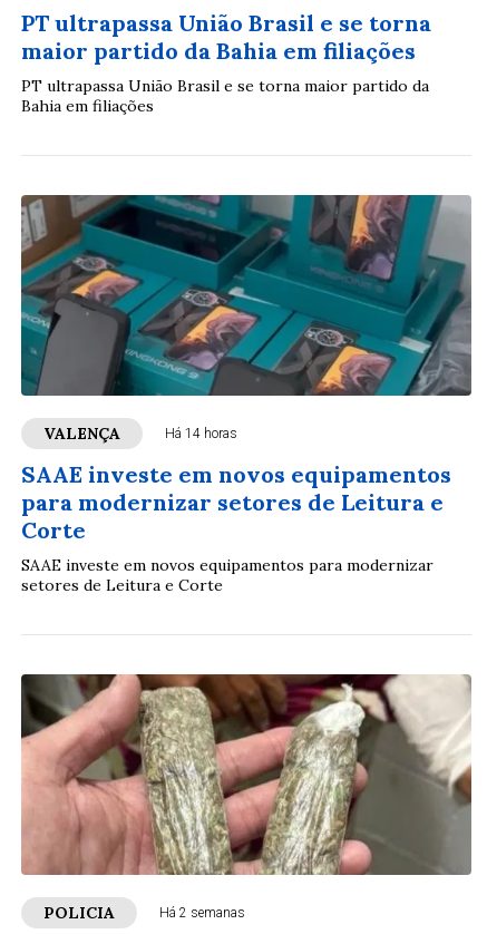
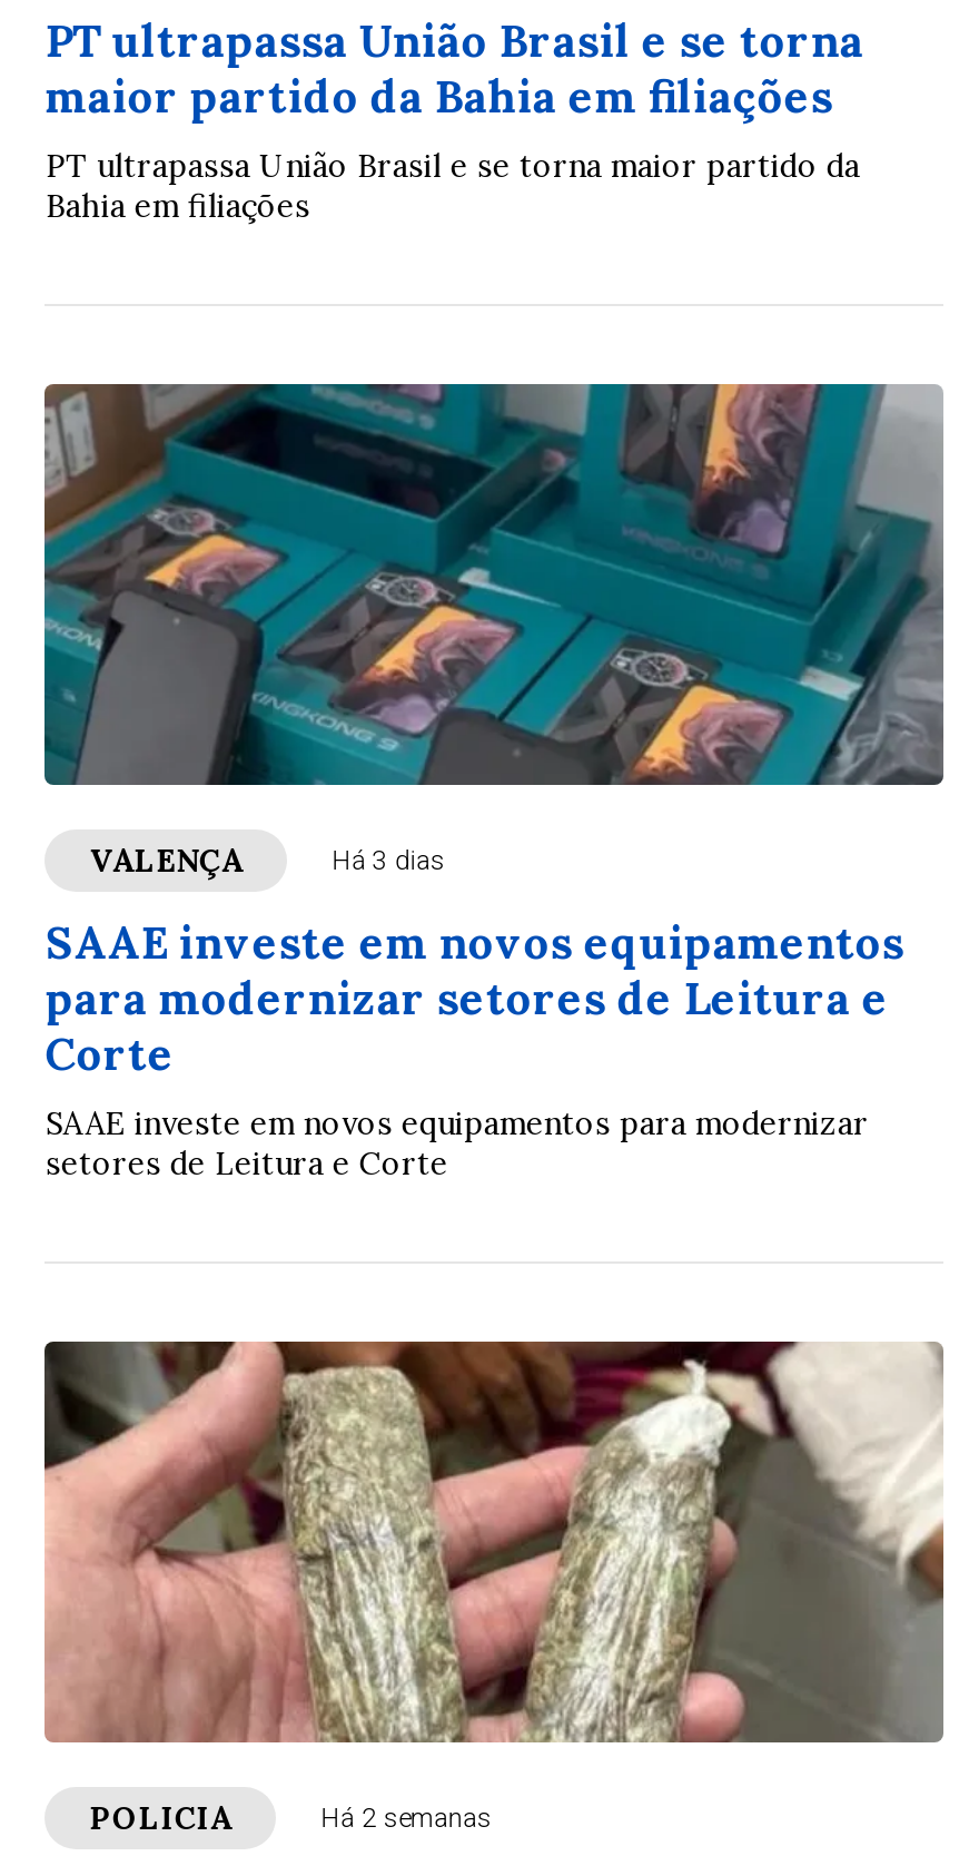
- Há 14 horas
+ Há 3 dias
